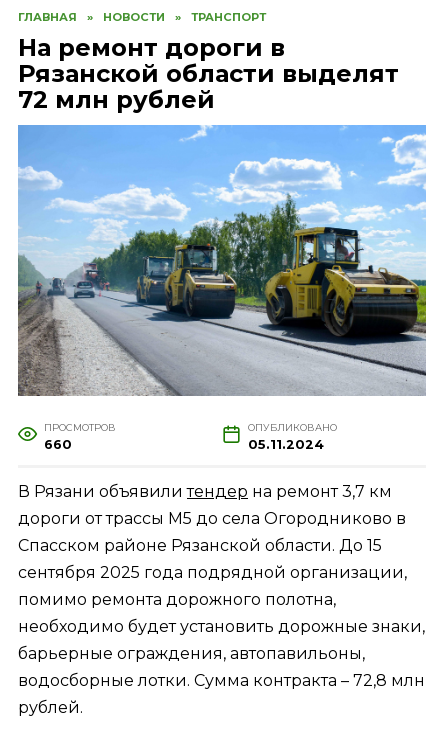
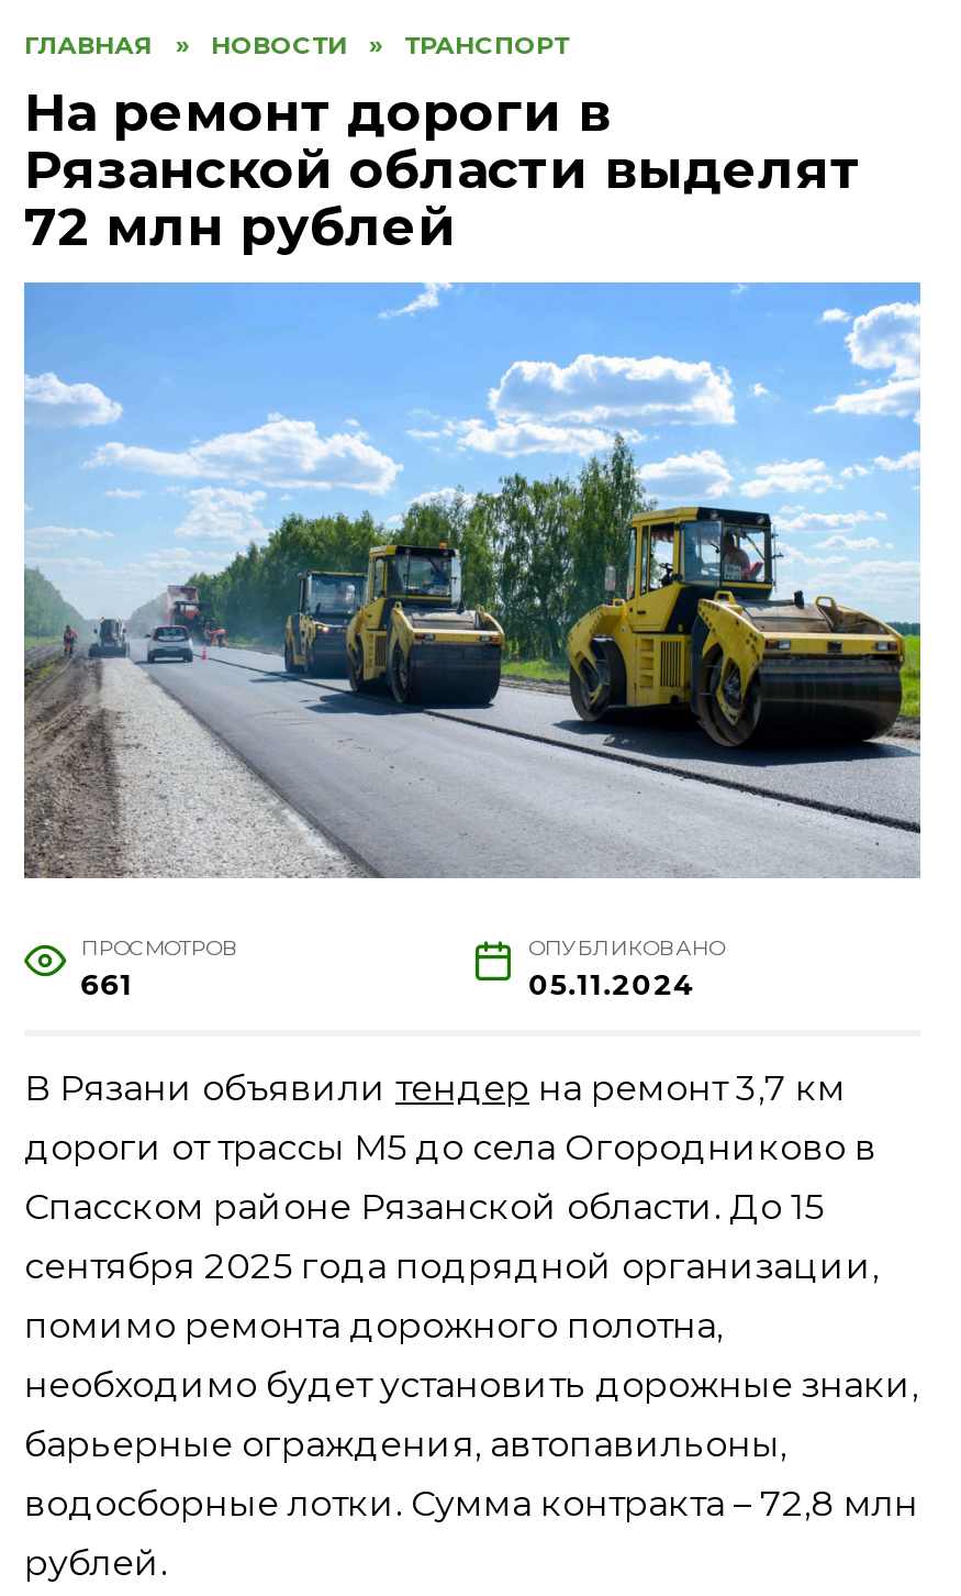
- 660
+ 661
